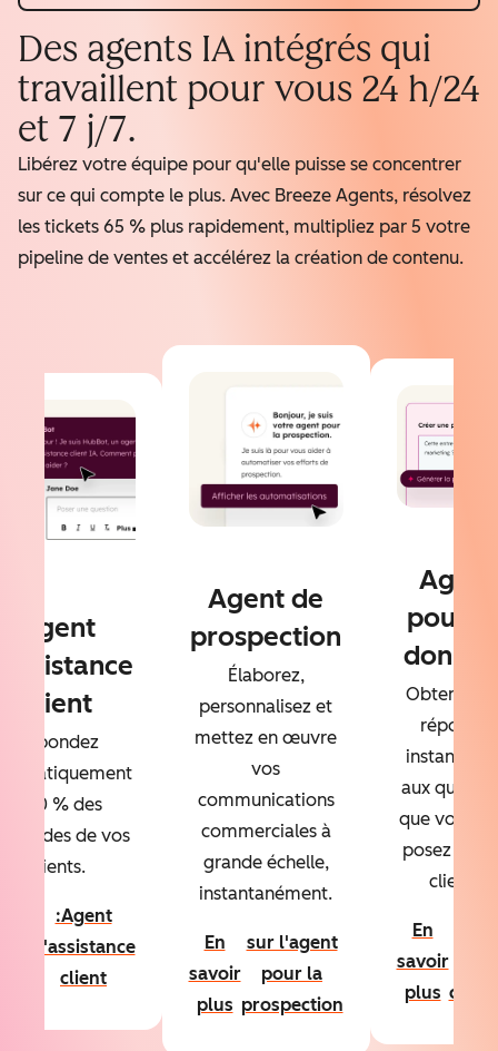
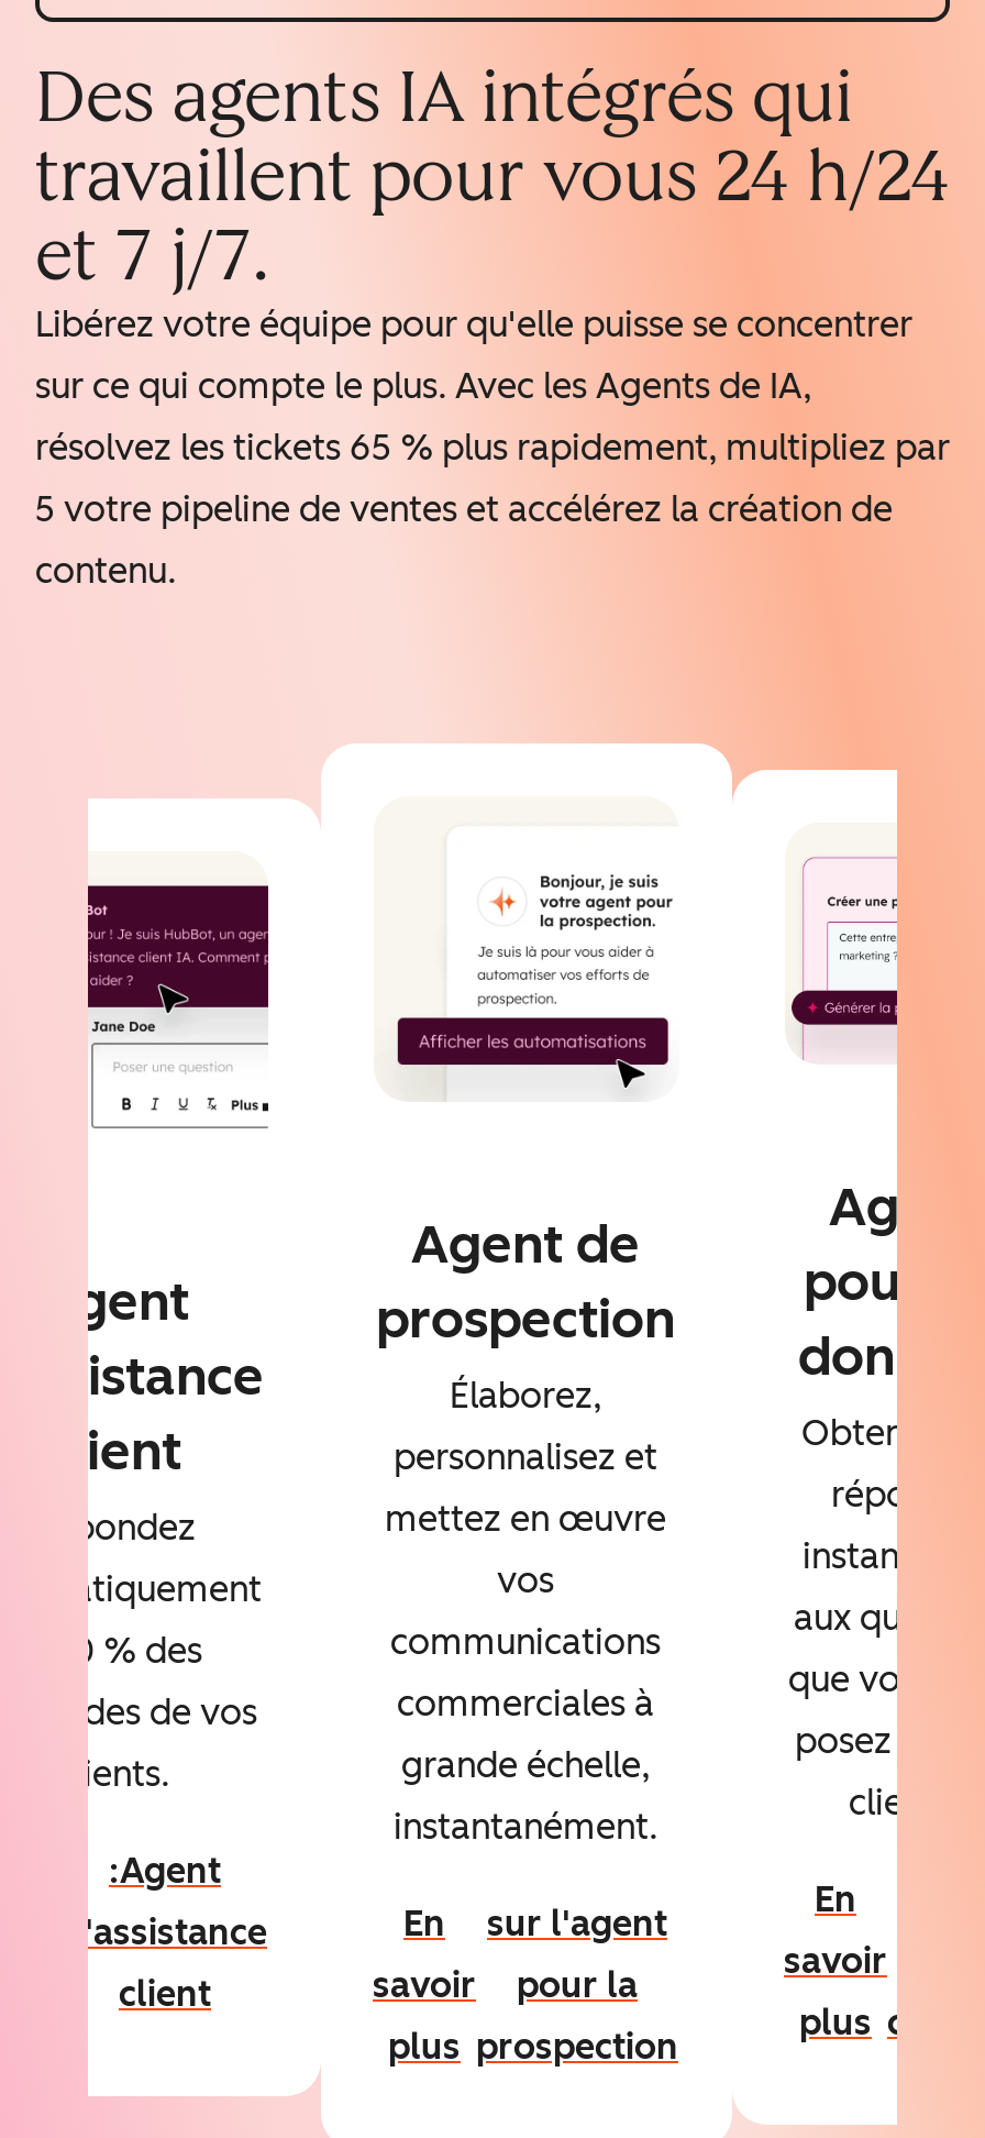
- sur ce qui compte le plus. Avec Breeze Agents, résolvez
- les tickets 65 % plus rapidement, multipliez par 5 votre
- pipeline de ventes et accélérez la création de contenu.
+ sur ce qui compte le plus. Avec les Agents de IA,
+ résolvez les tickets 65 % plus rapidement, multipliez par
+ 5 votre pipeline de ventes et accélérez la création de
+ contenu.
